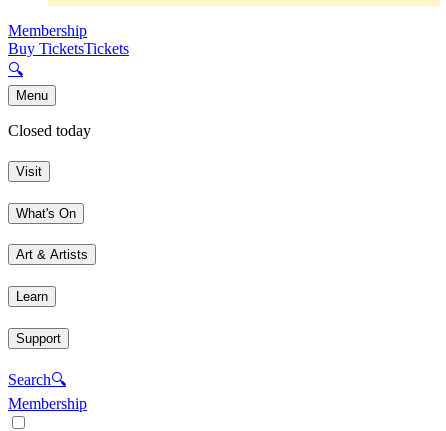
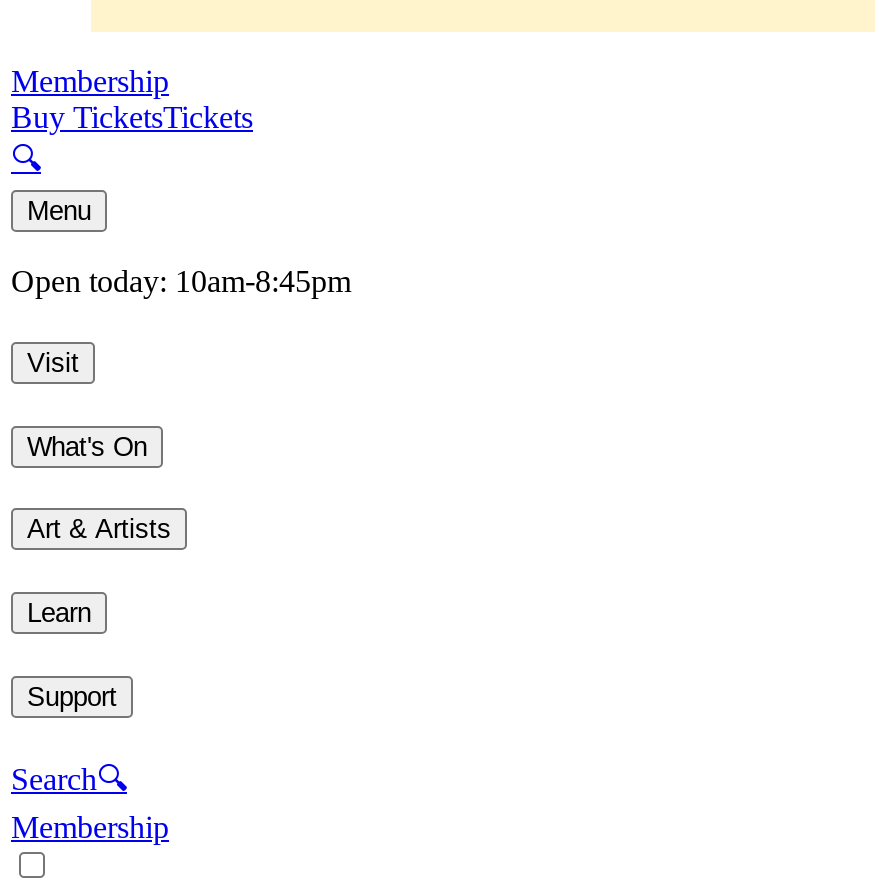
- Closed today
+ Open today: 10am-8:45pm
